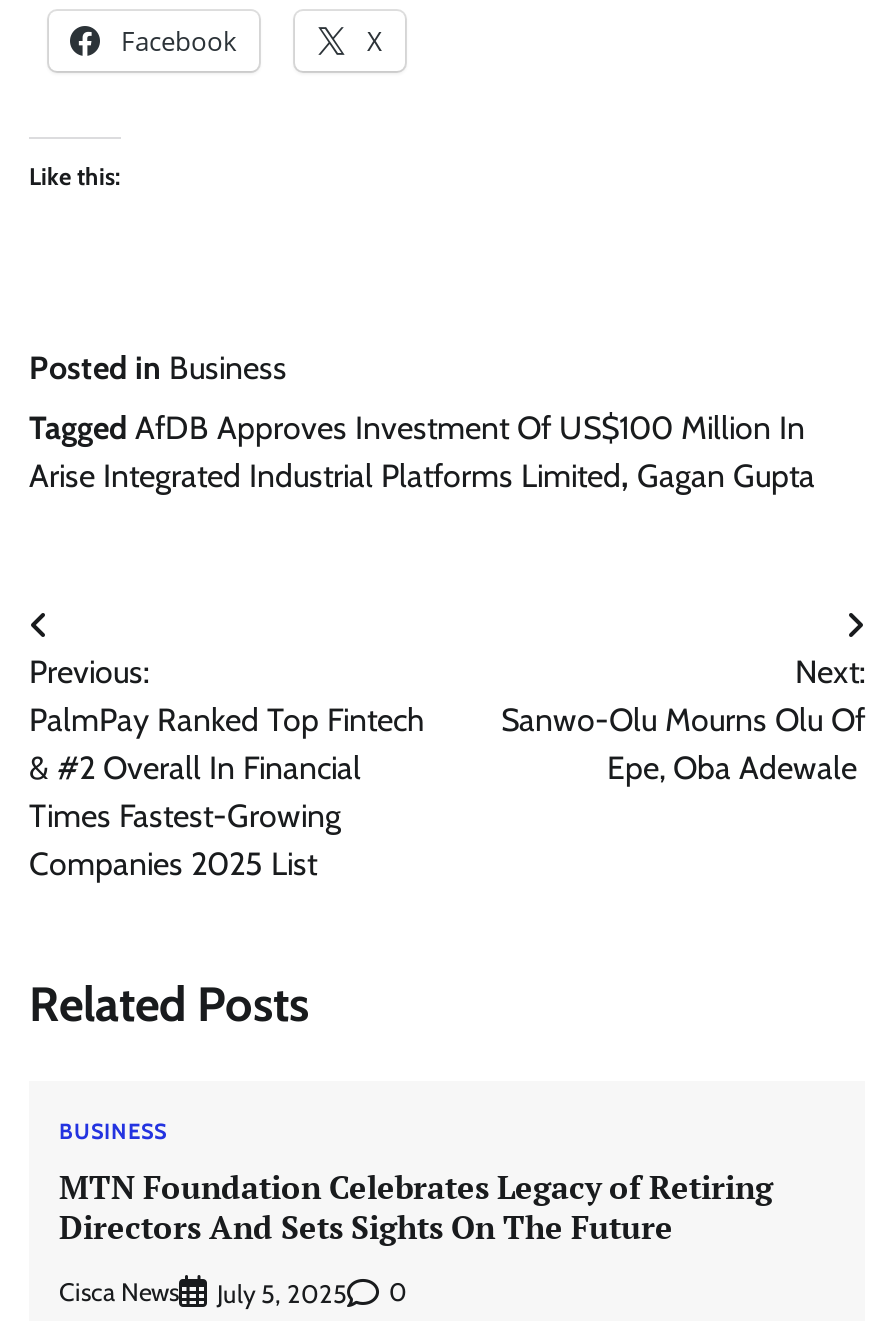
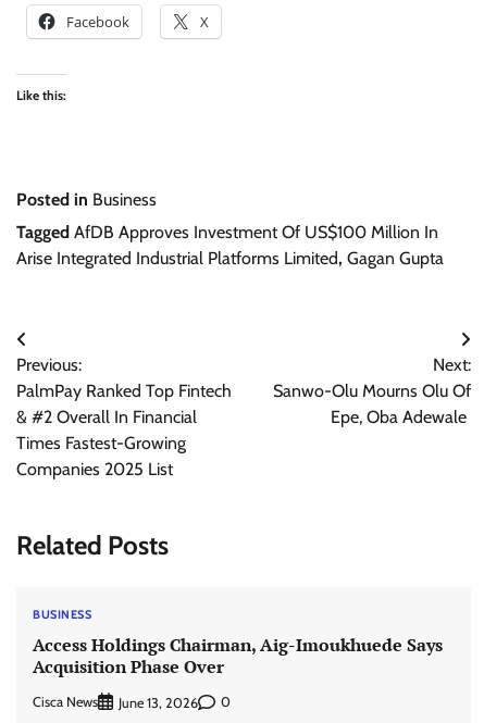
- MTN Foundation Celebrates Legacy of Retiring
- Directors And Sets Sights On The Future
+ Access Holdings Chairman, Aig-Imoukhuede Says
+ Acquisition Phase Over

- July 5, 2025
+ June 13, 2026
